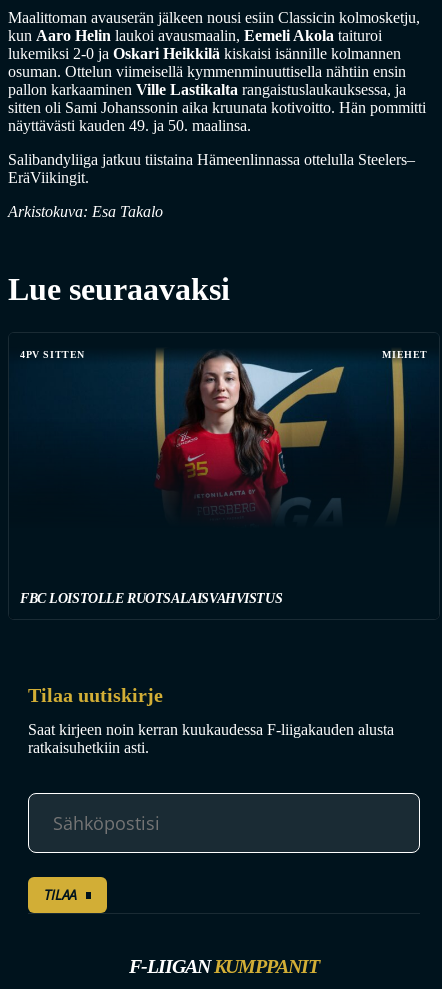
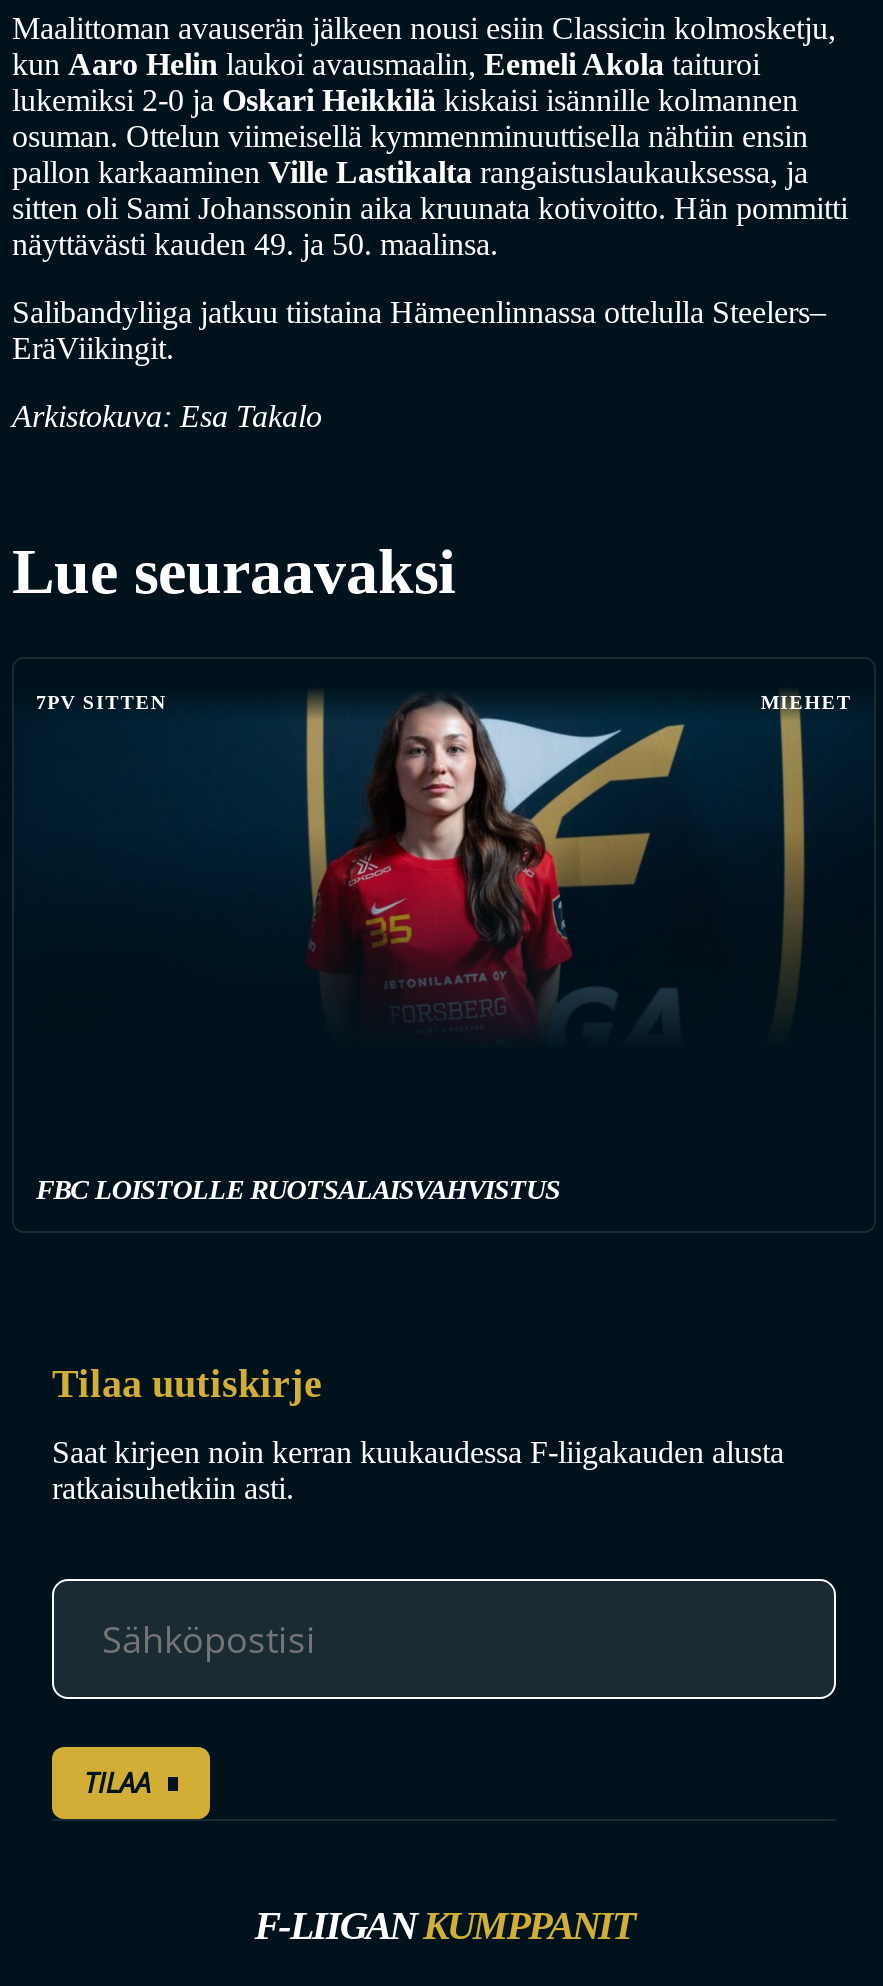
- 4PV SITTEN
+ 7PV SITTEN
